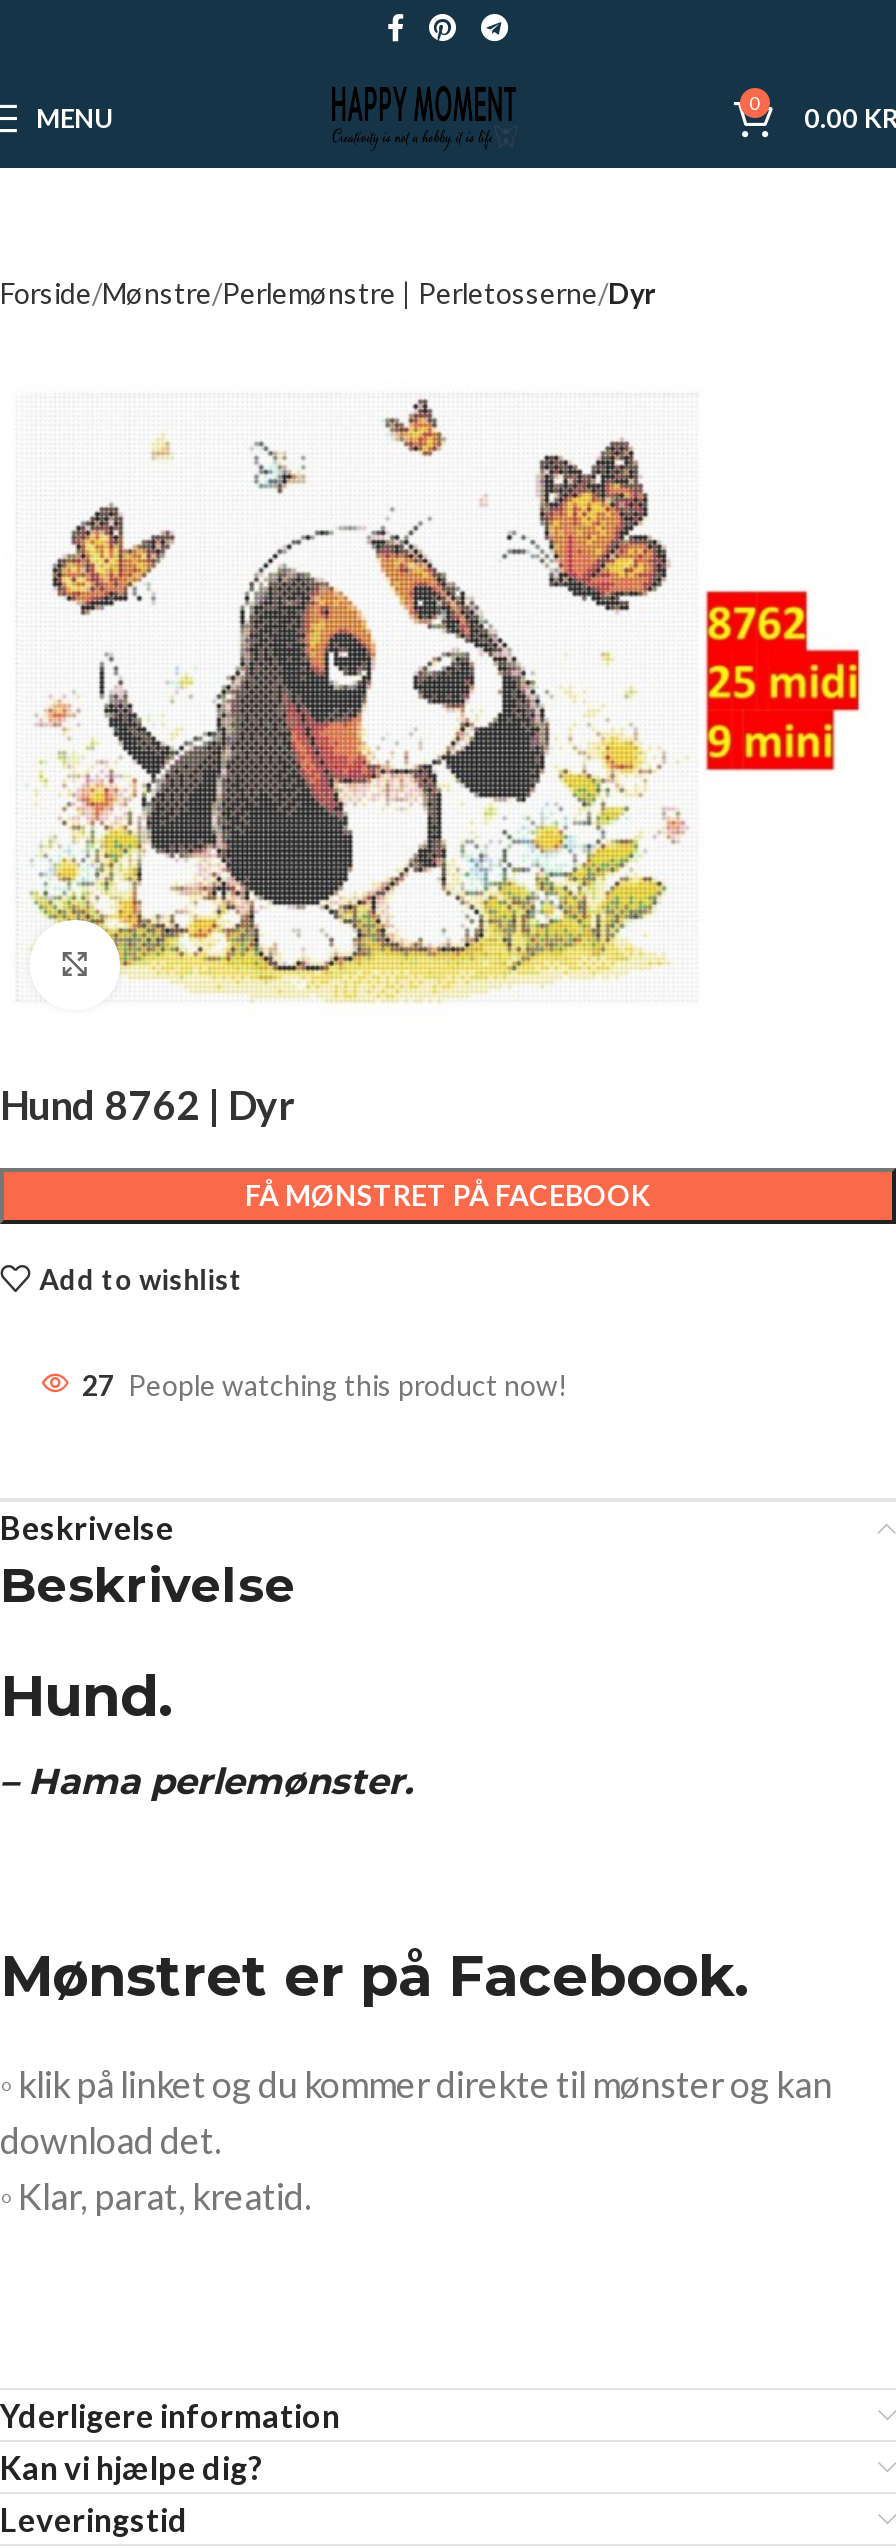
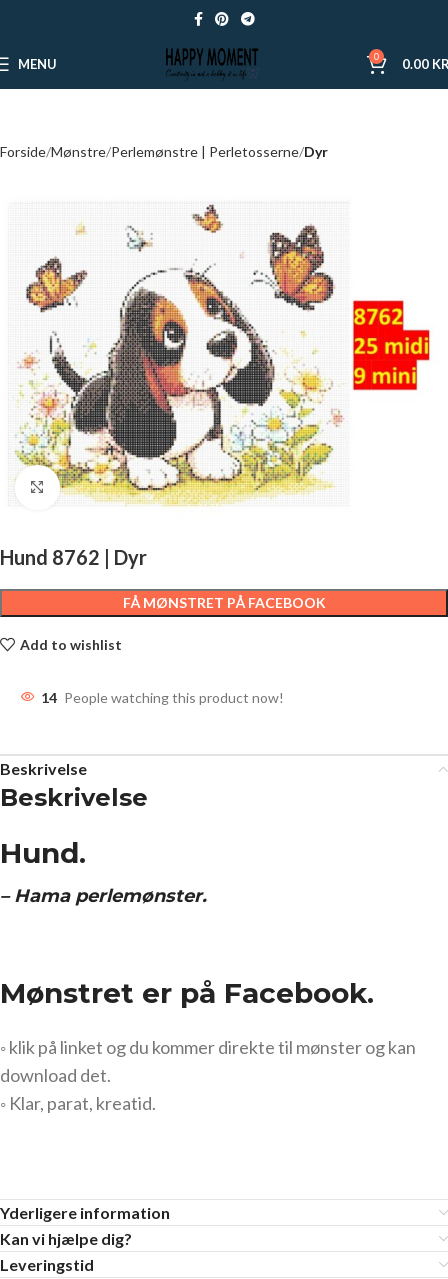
- 27 People watching this product now!
+ 14 People watching this product now!
